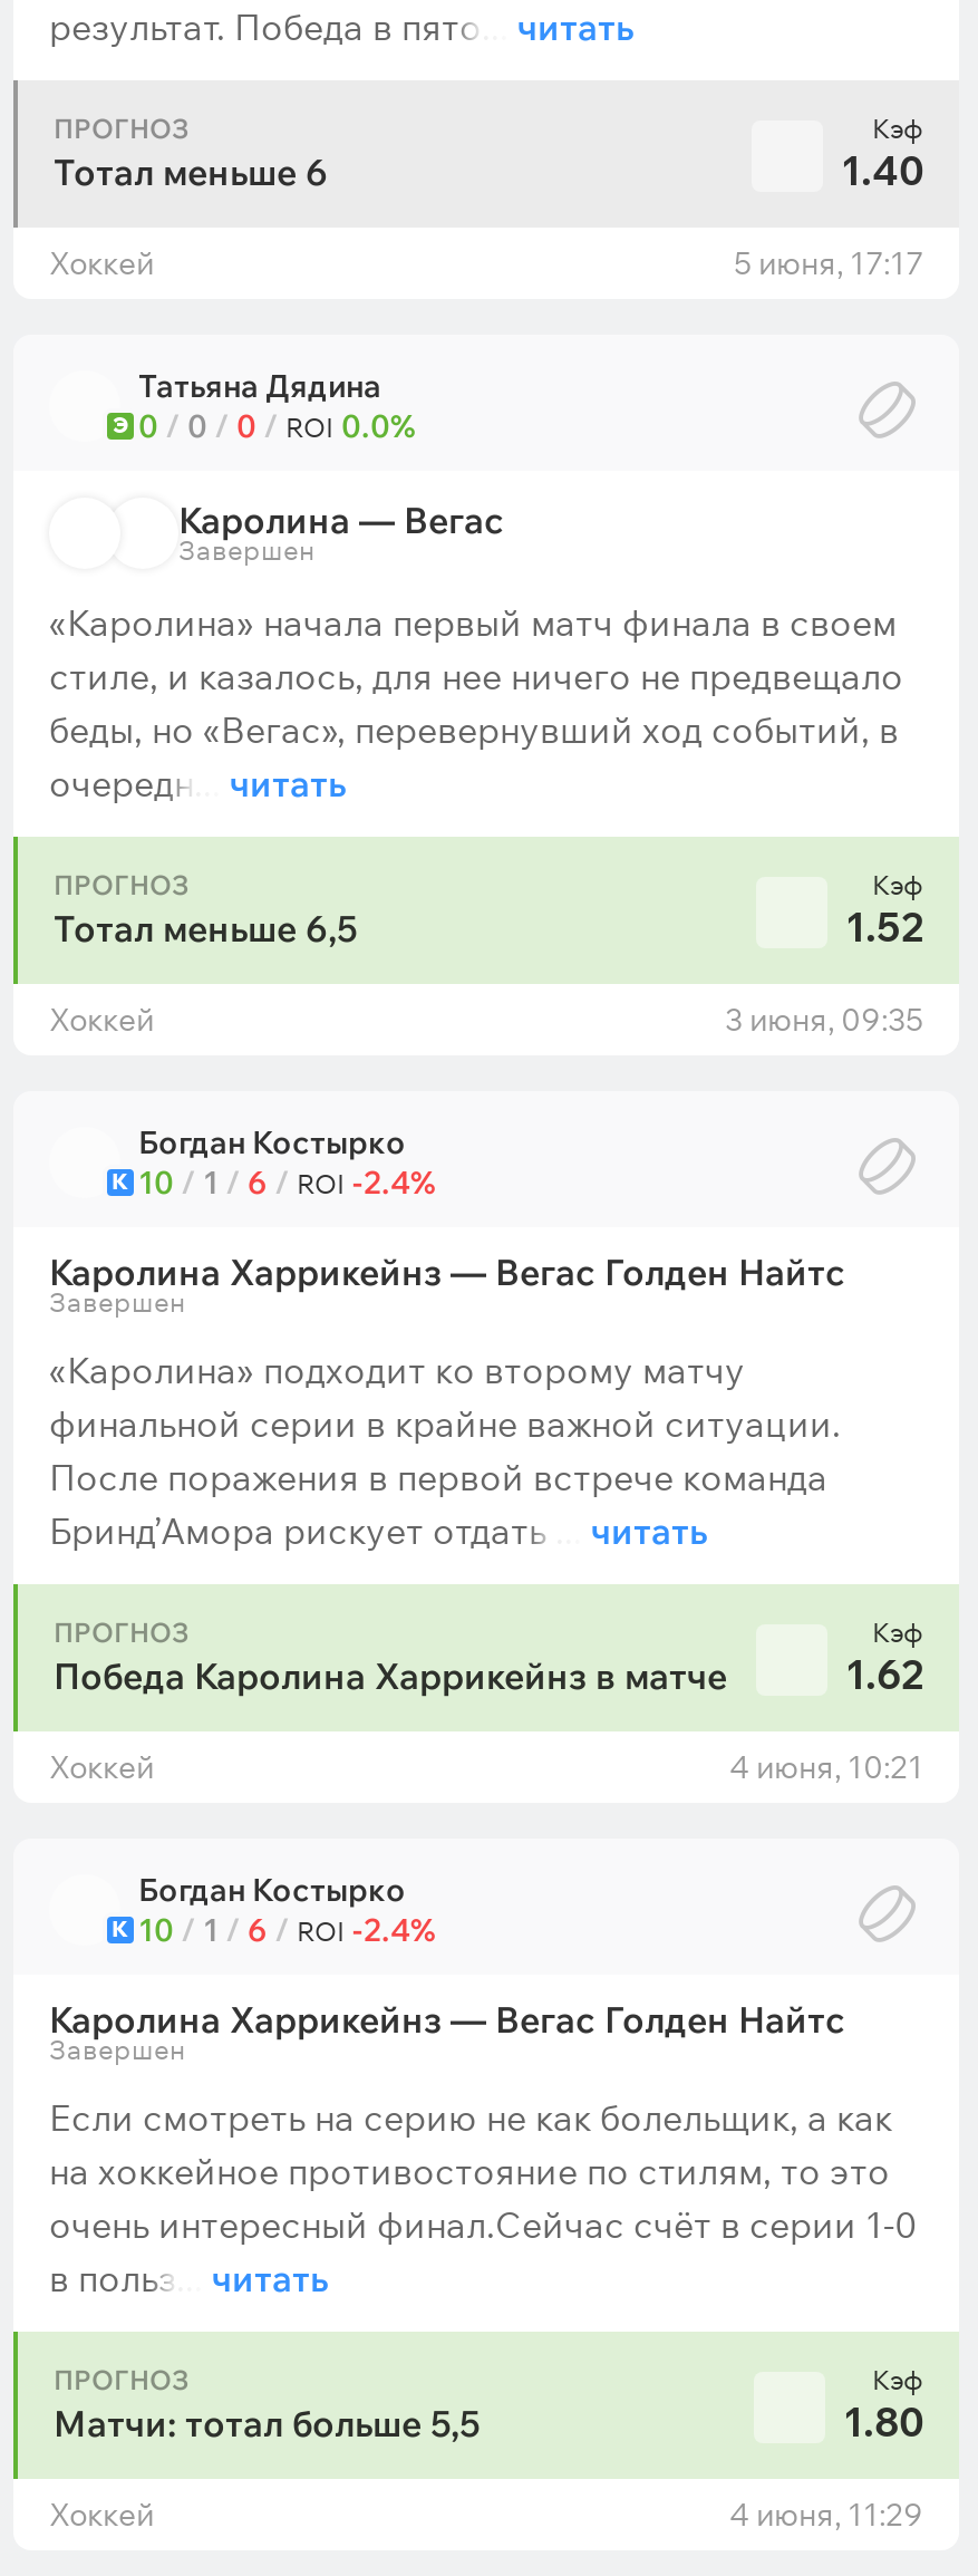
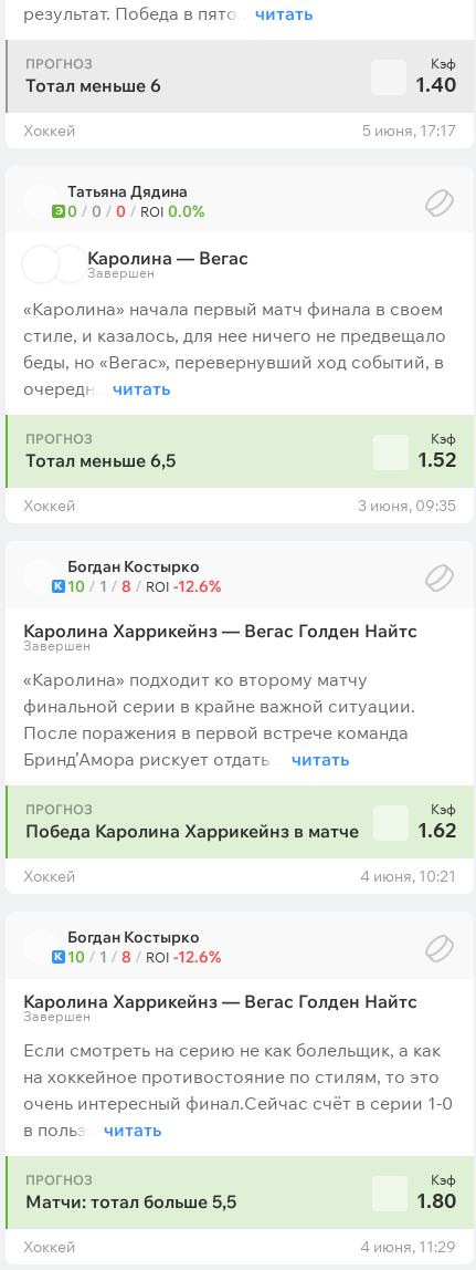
- 10 / 1 / 6 / ROI -2.4%
+ 10 / 1 / 8 / ROI -12.6%

- 10 / 1 / 6 / ROI -2.4%
+ 10 / 1 / 8 / ROI -12.6%
